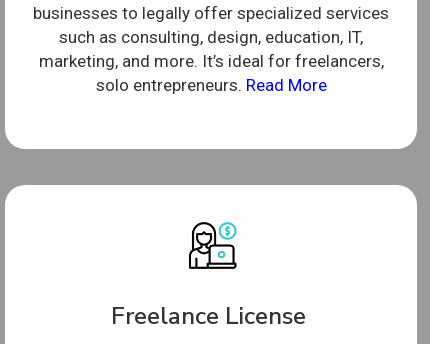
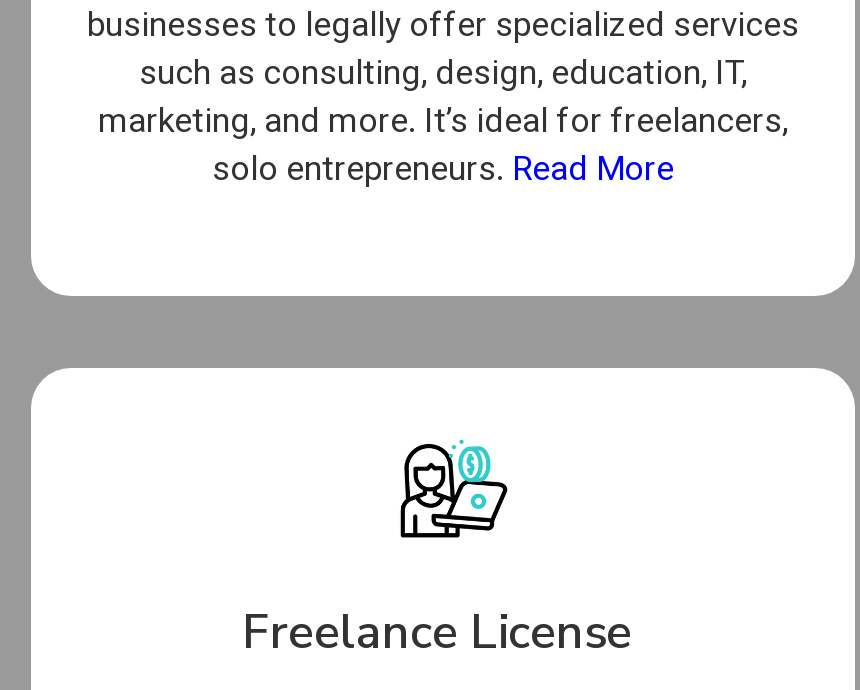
- [image]
+ [image]
